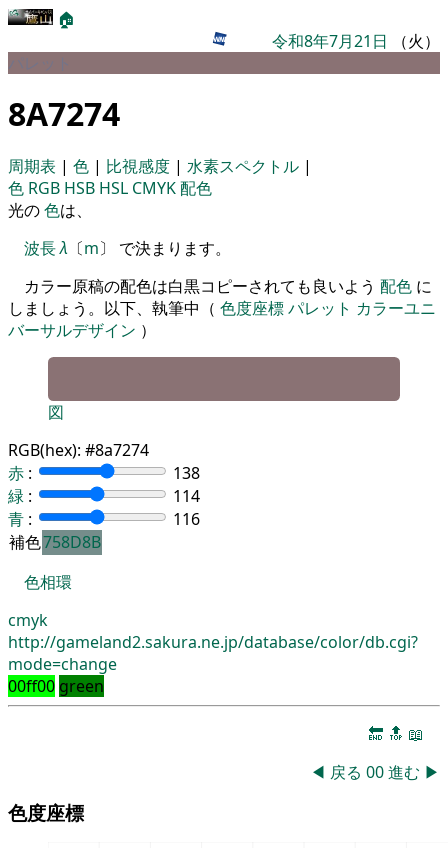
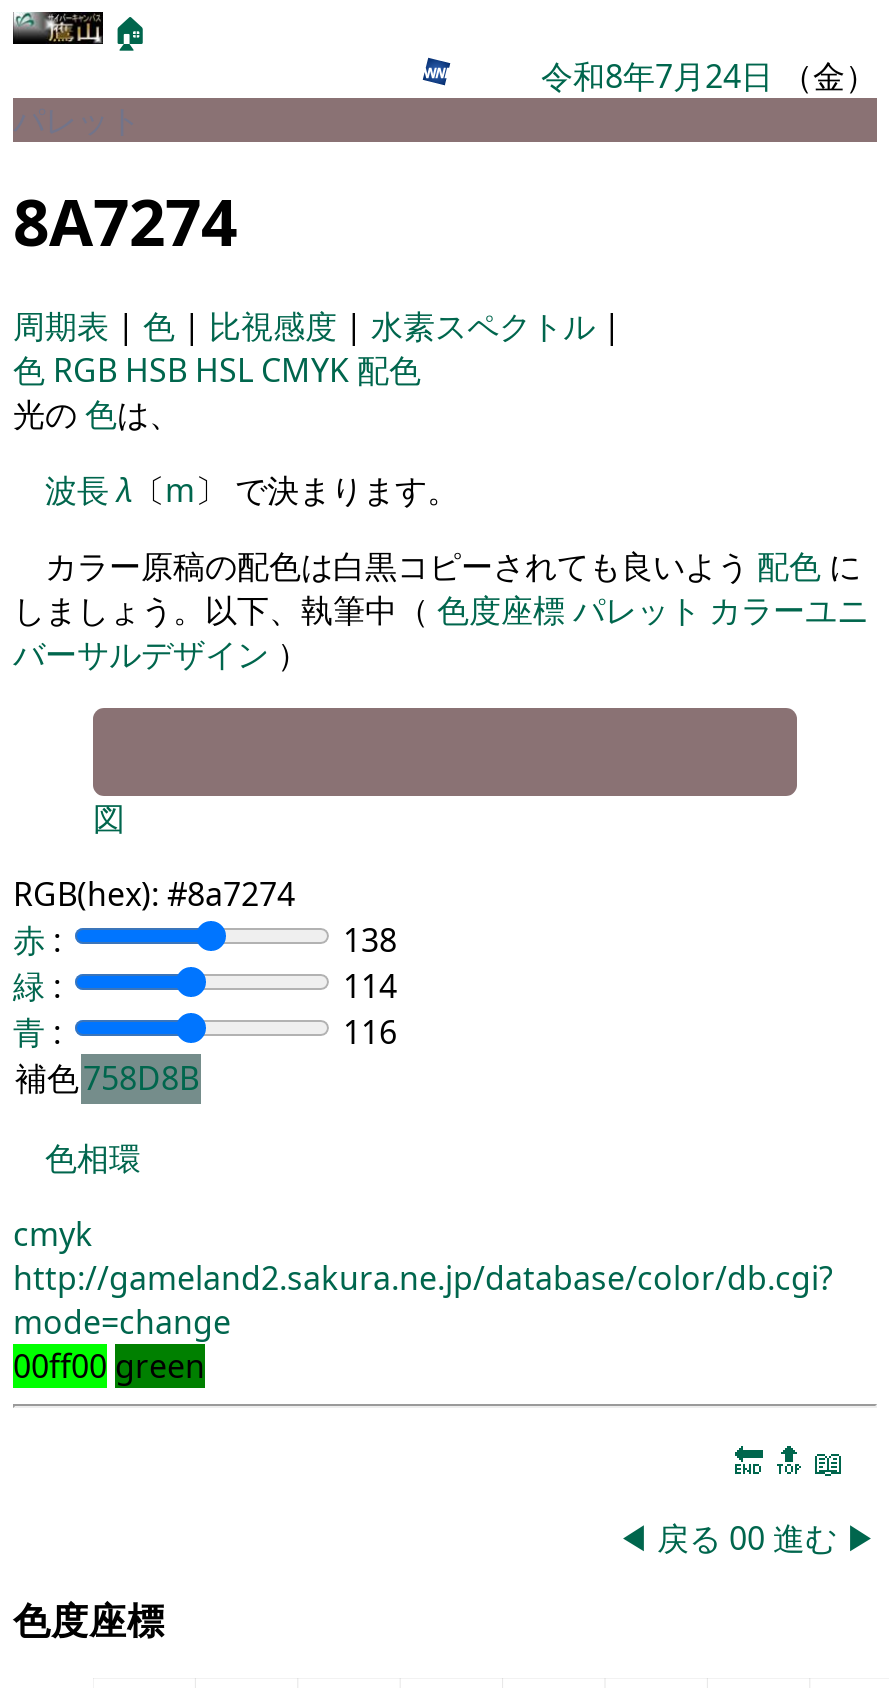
- 令和8年7月21日（火）
+ 令和8年7月24日（金）
